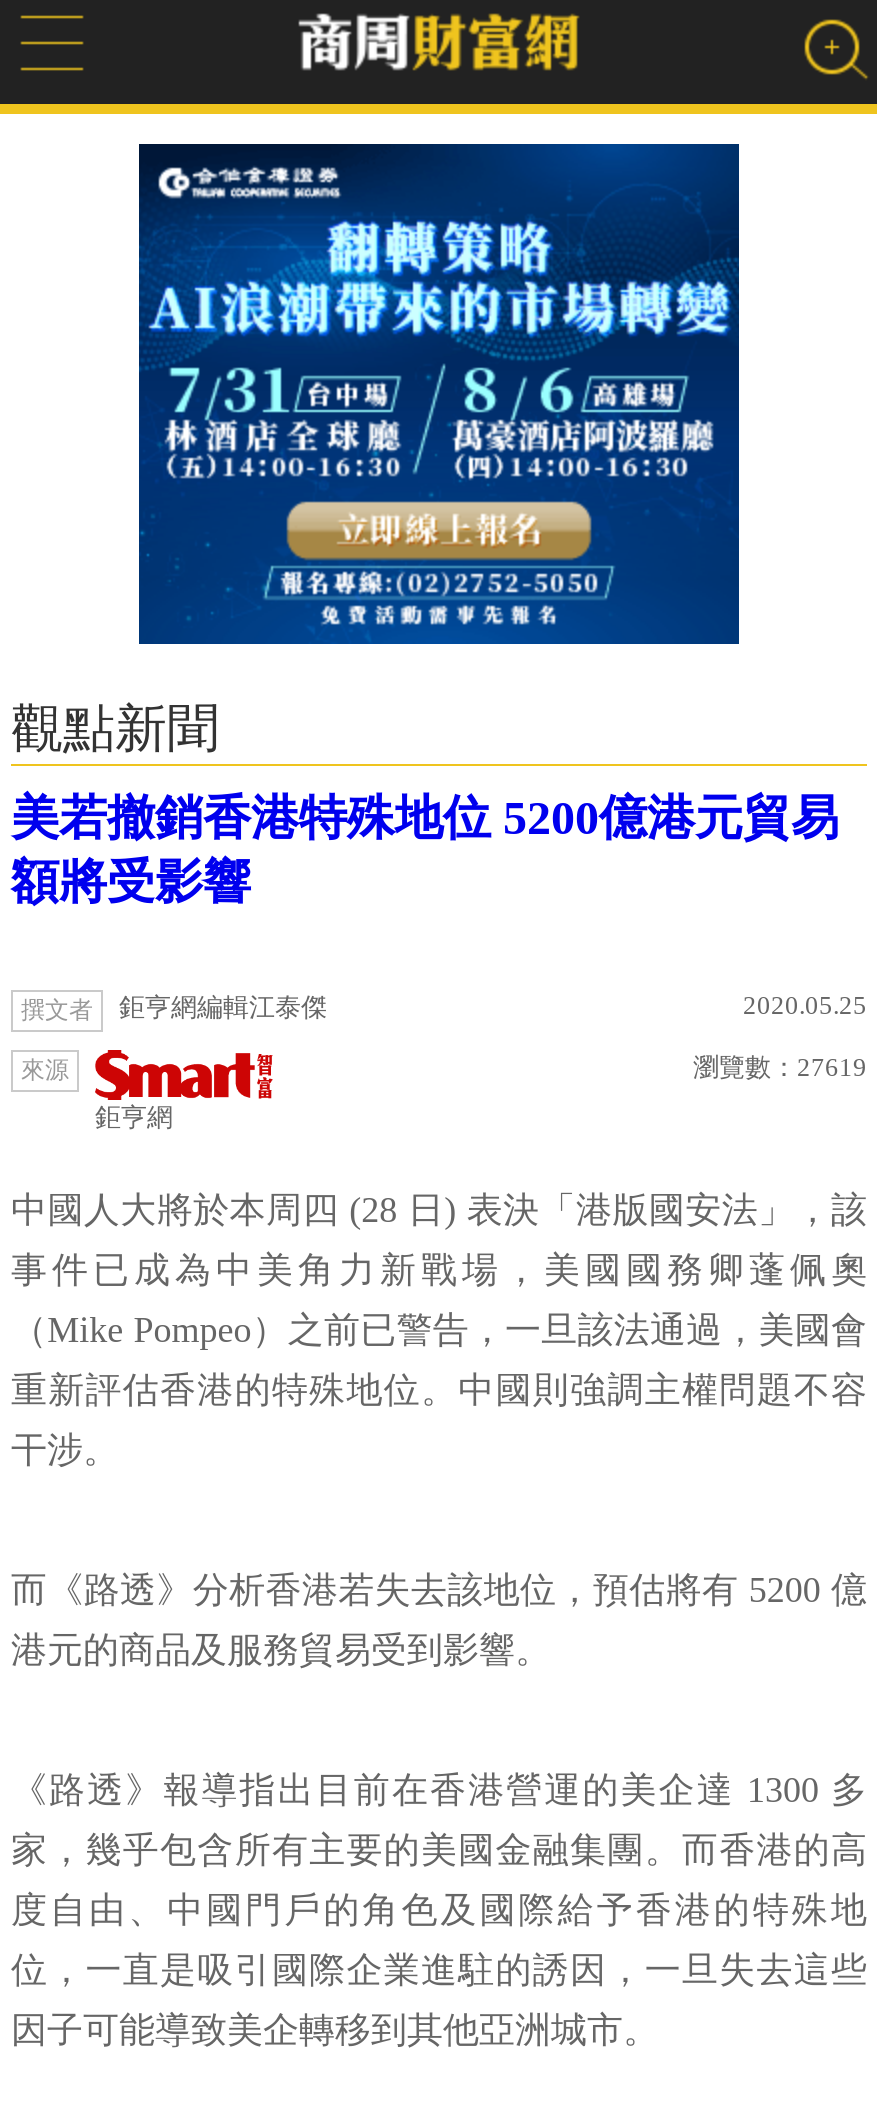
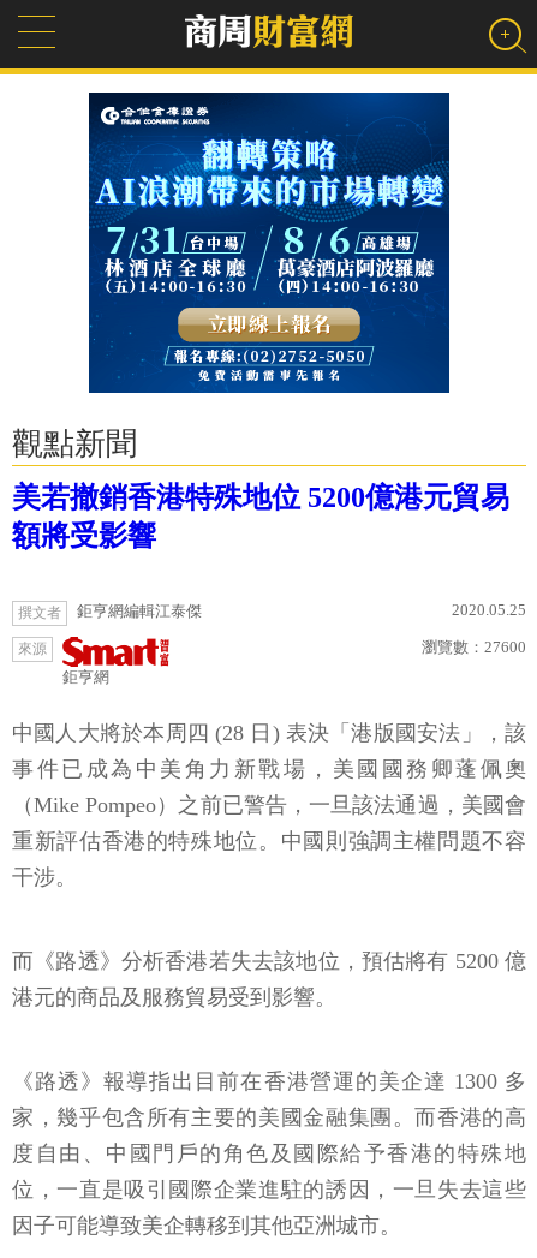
- 瀏覽數：27619
+ 瀏覽數：27600
